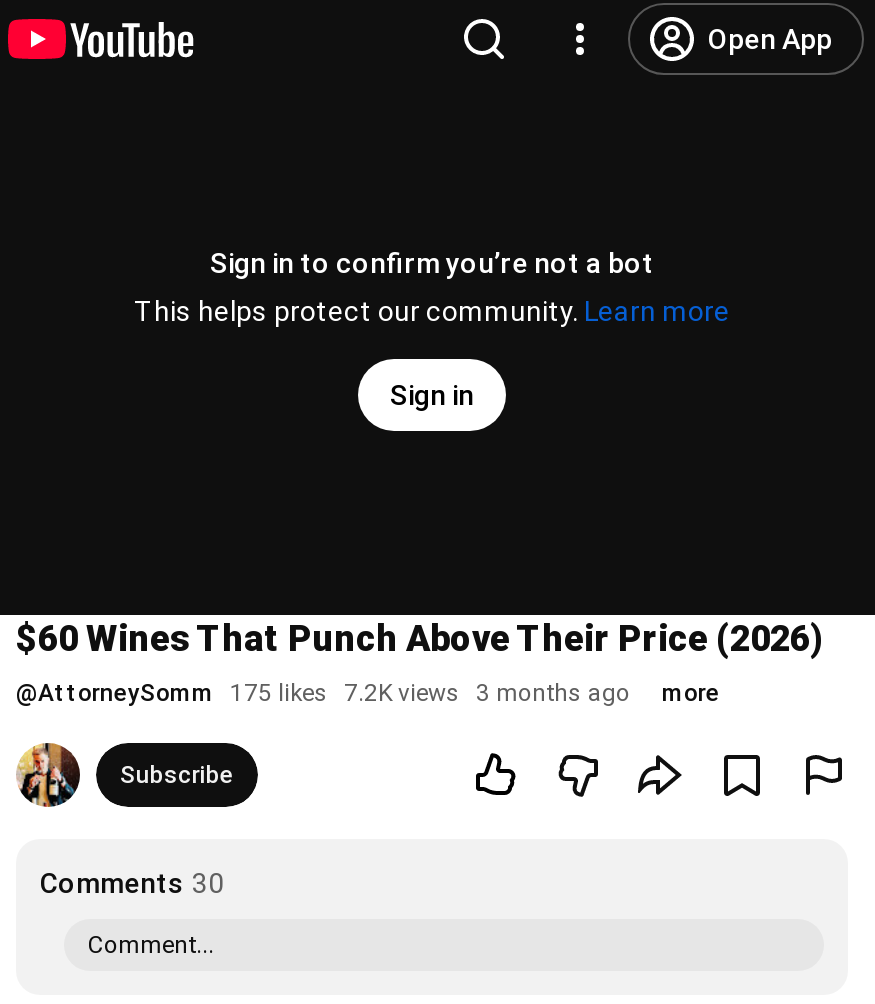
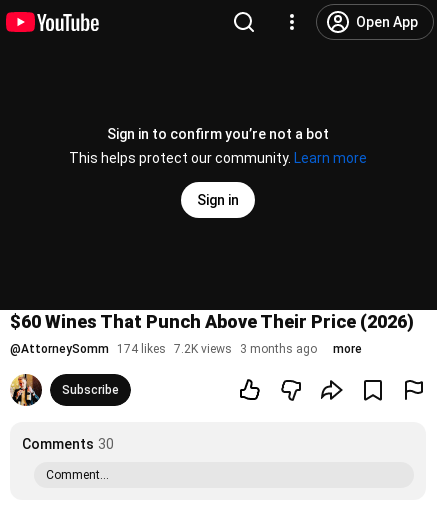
- @AttorneySomm 175 likes 7.2K views 3 months ago
+ @AttorneySomm 174 likes 7.2K views 3 months ago
